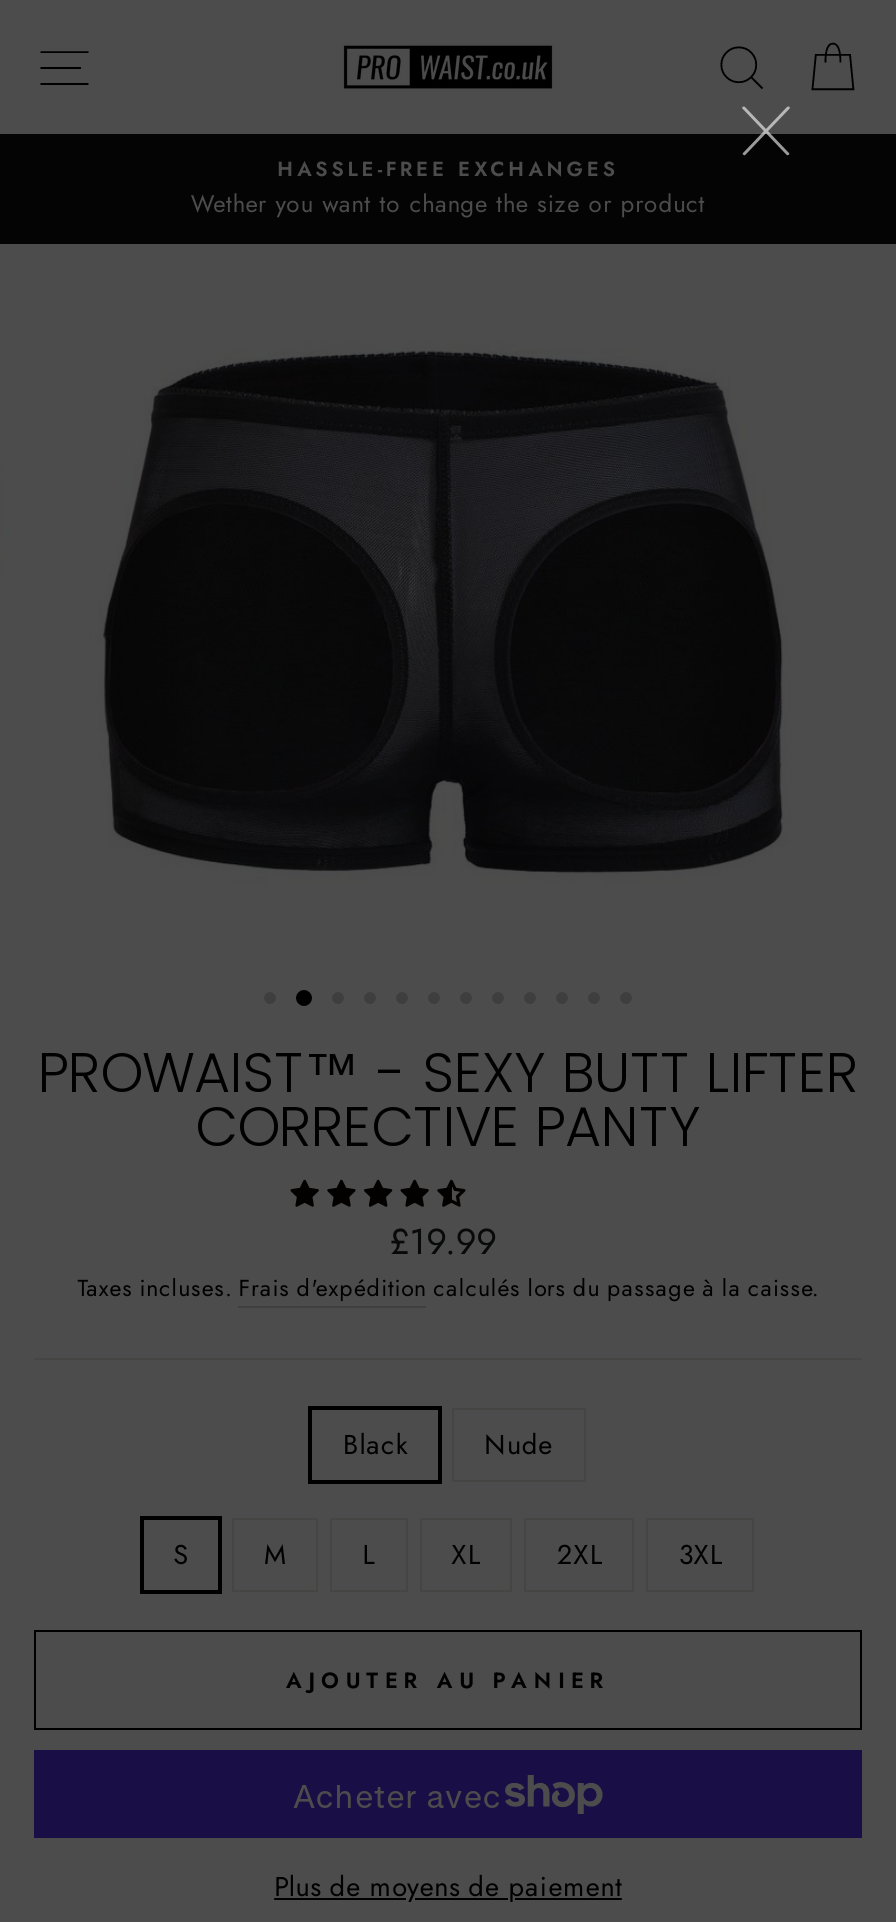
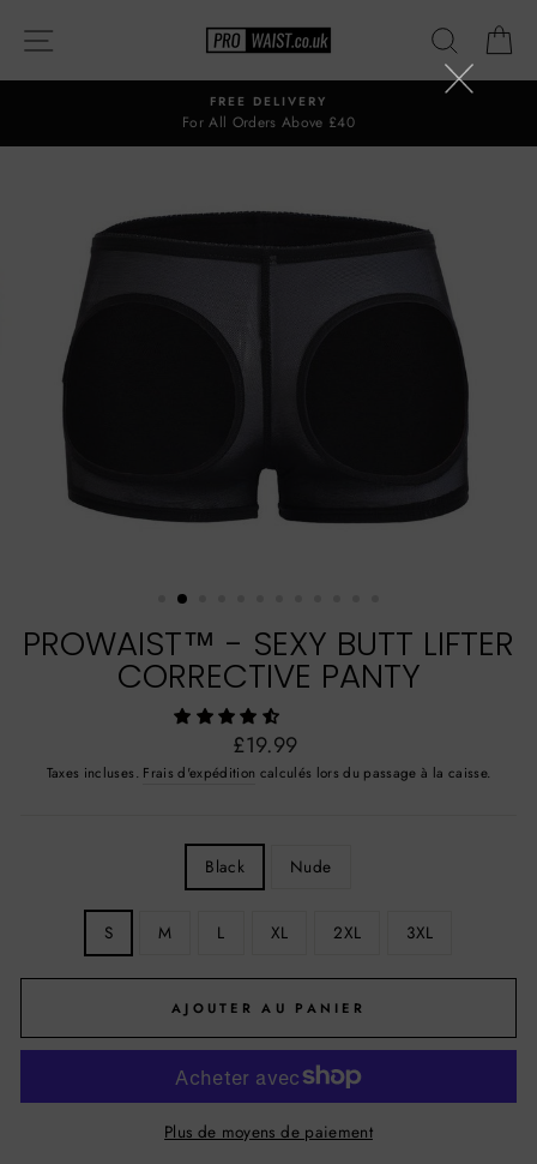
- HASSLE-FREE EXCHANGES
- Wether you want to change the size or product
+ FREE DELIVERY
+ For All Orders Above £40
